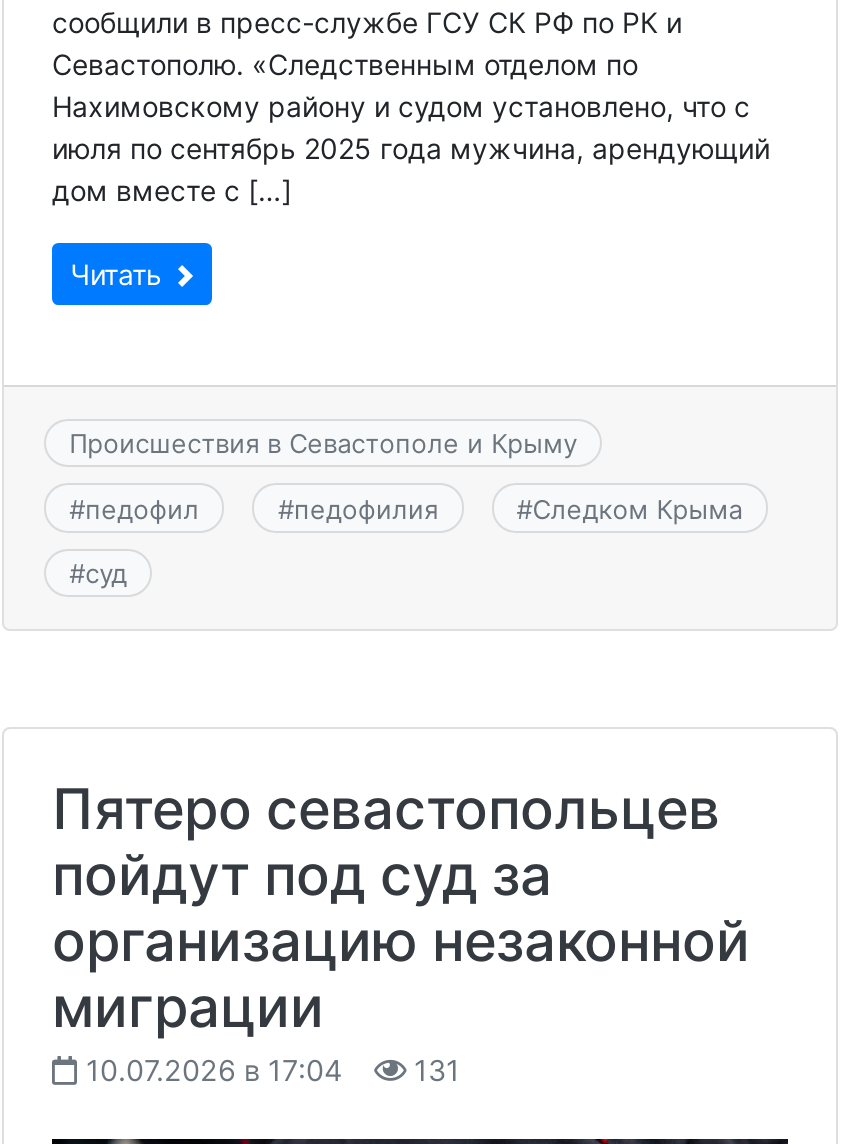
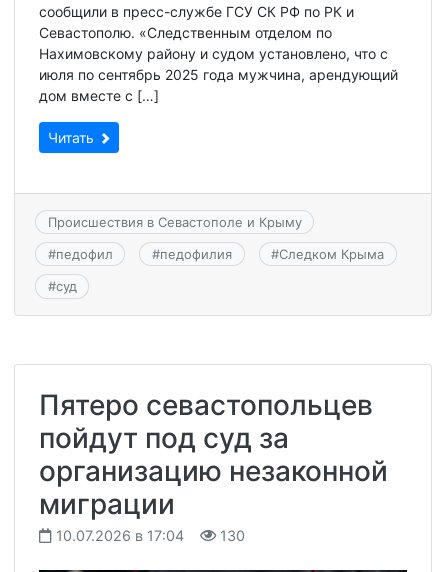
- 10.07.2026 в 17:04 131
+ 10.07.2026 в 17:04 130
